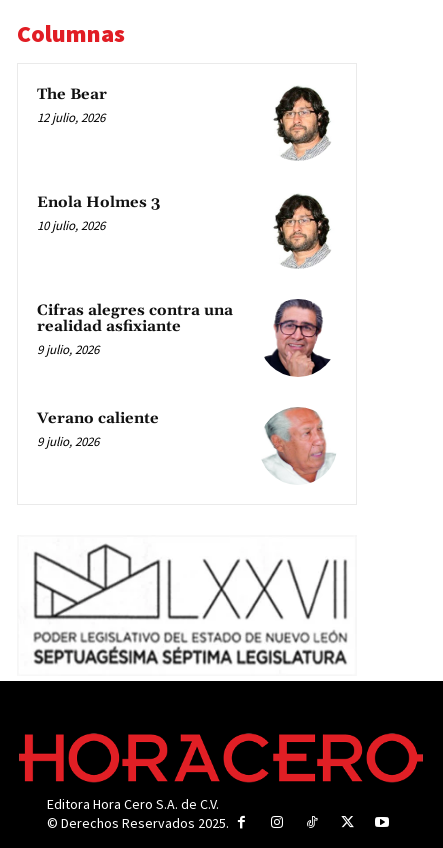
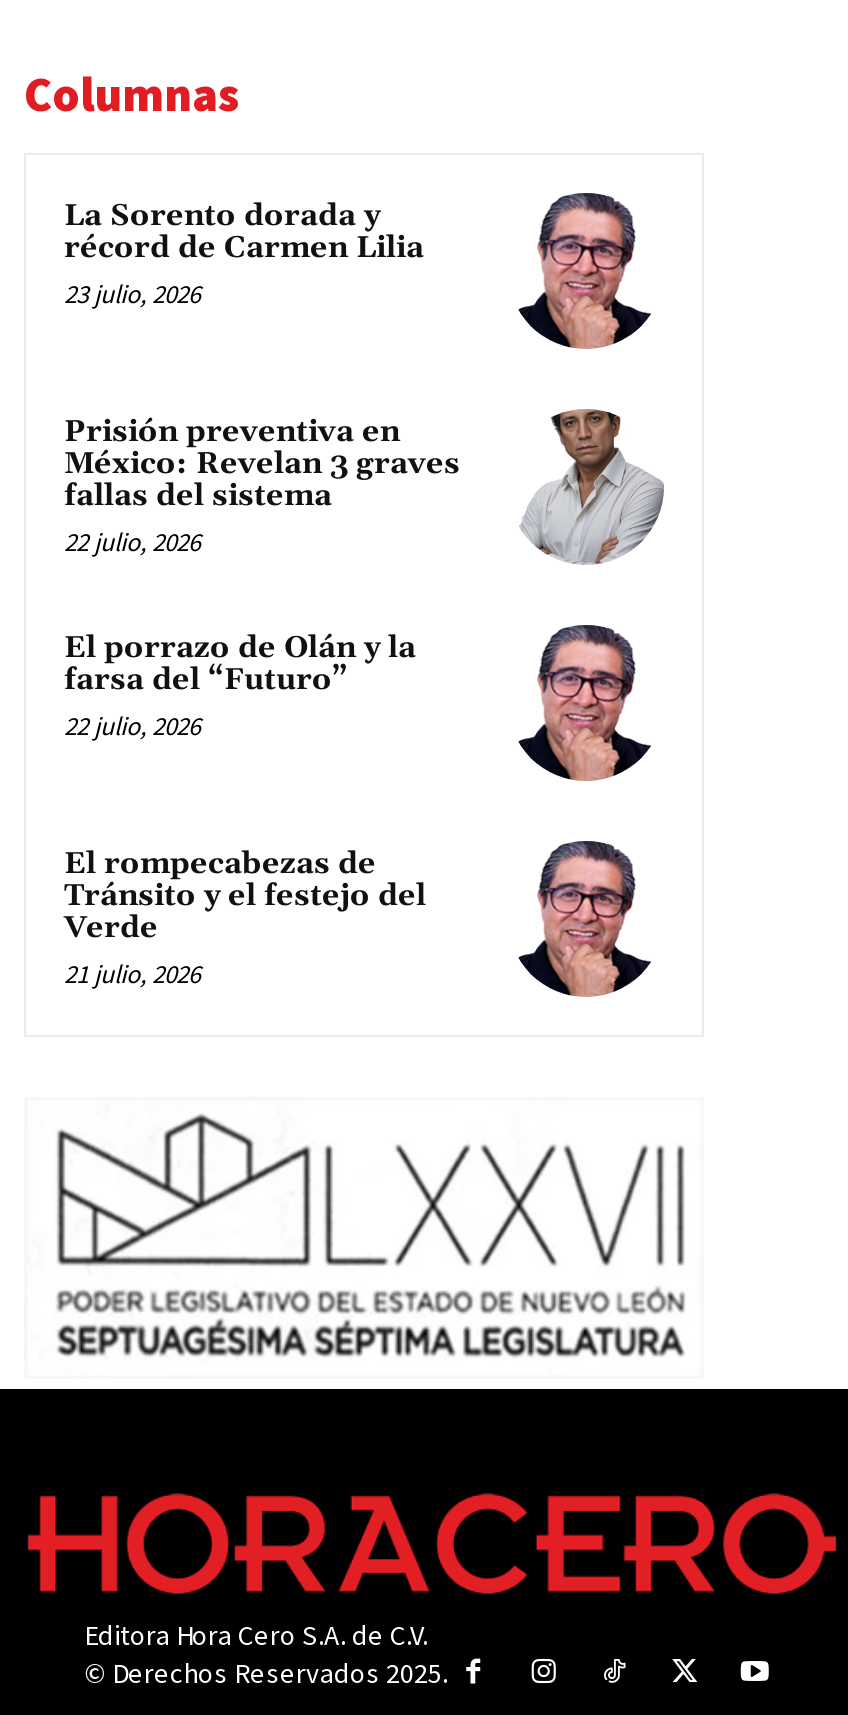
- The Bear
- 12 julio, 2026
+ La Sorento dorada y
+ récord de Carmen Lilia
+ 23 julio, 2026

- [image]
+ [image]

- Enola Holmes 3
- 10 julio, 2026
+ Prisión preventiva en
+ México: Revelan 3 graves
+ fallas del sistema
+ 22 julio, 2026

- [image]
+ [image]

- Cifras alegres contra una
- realidad asfixiante
- 9 julio, 2026
+ El porrazo de Olán y la
+ farsa del “Futuro”
+ 22 julio, 2026

- Verano caliente
- 9 julio, 2026
+ El rompecabezas de
+ Tránsito y el festejo del
+ Verde
+ 21 julio, 2026

- [image]
+ [image]
